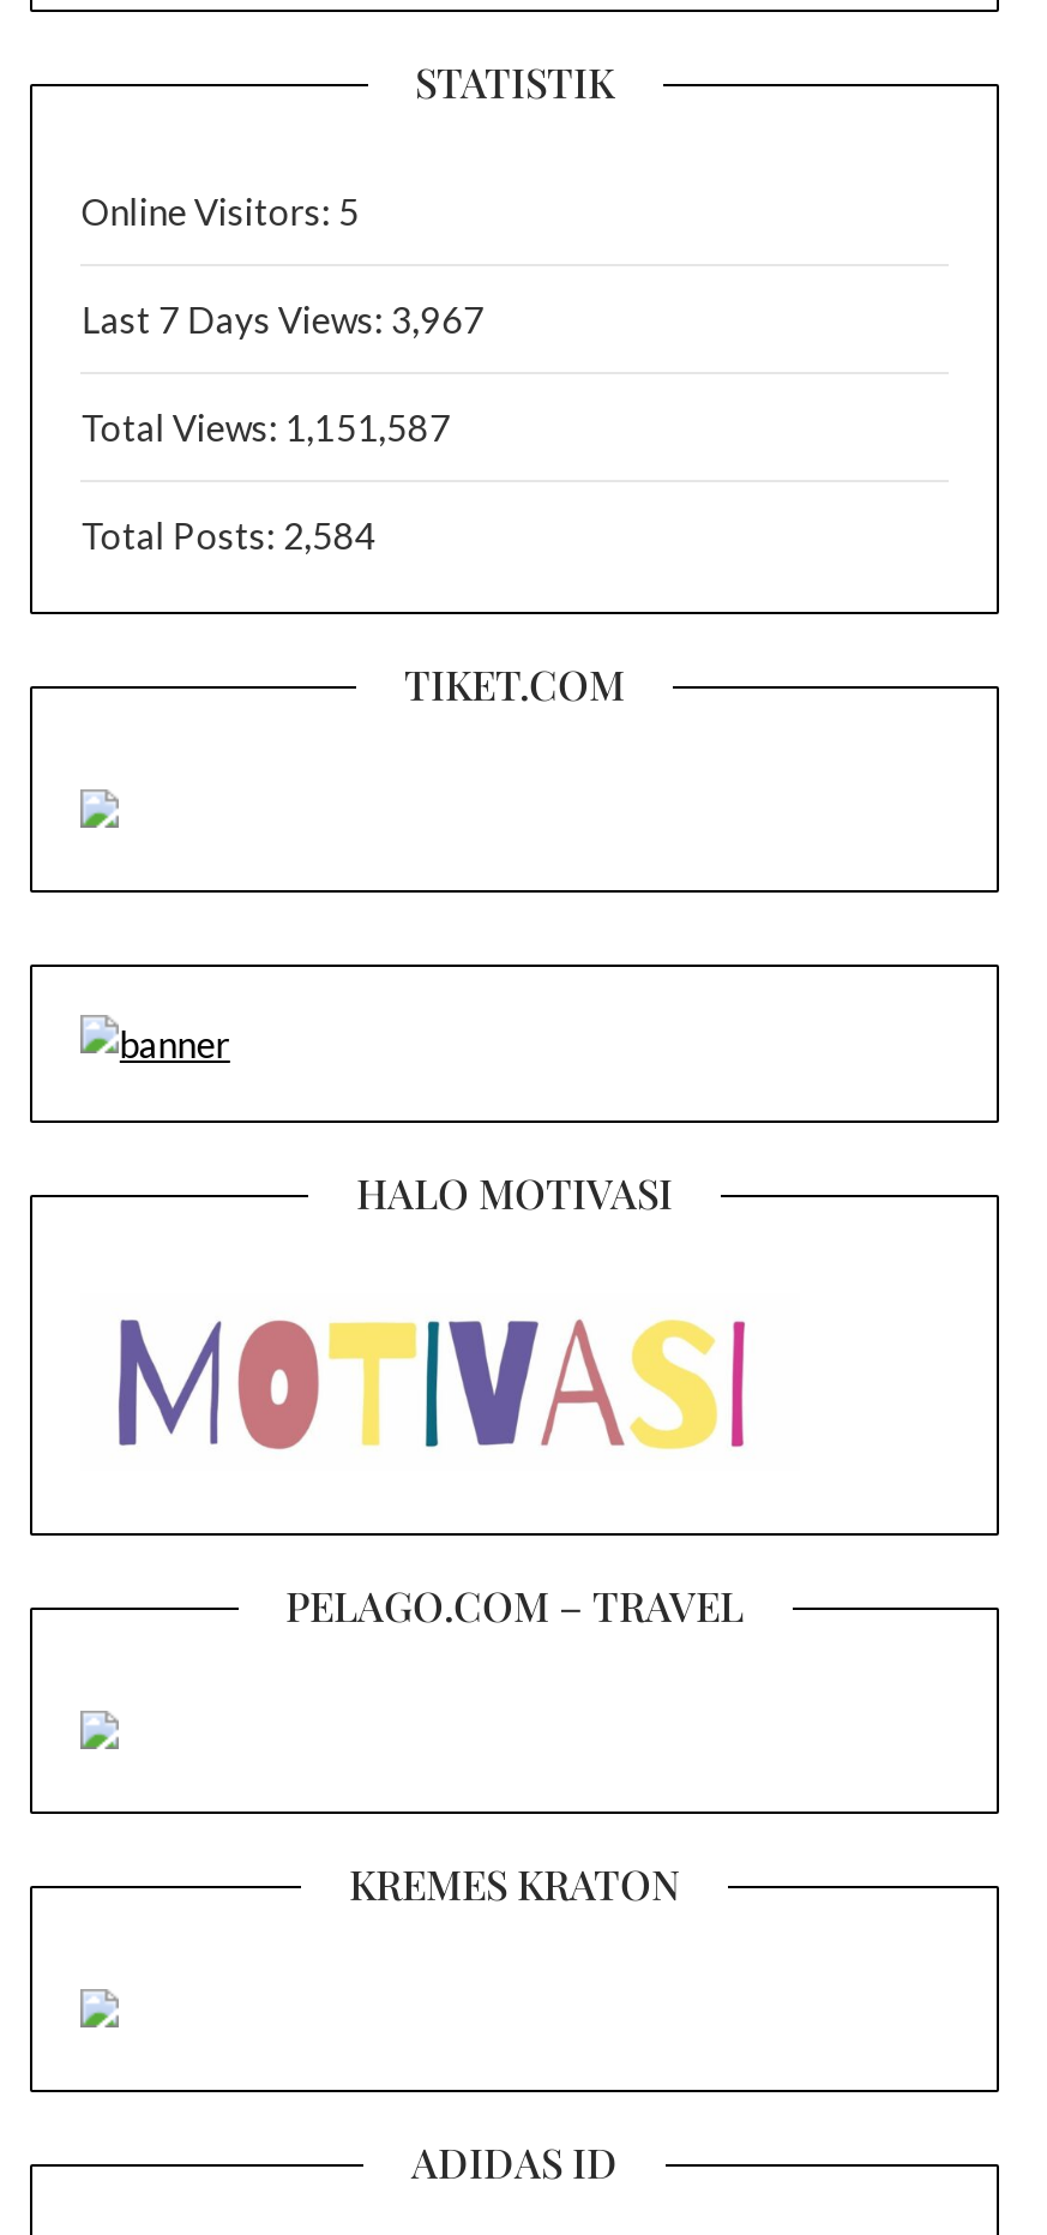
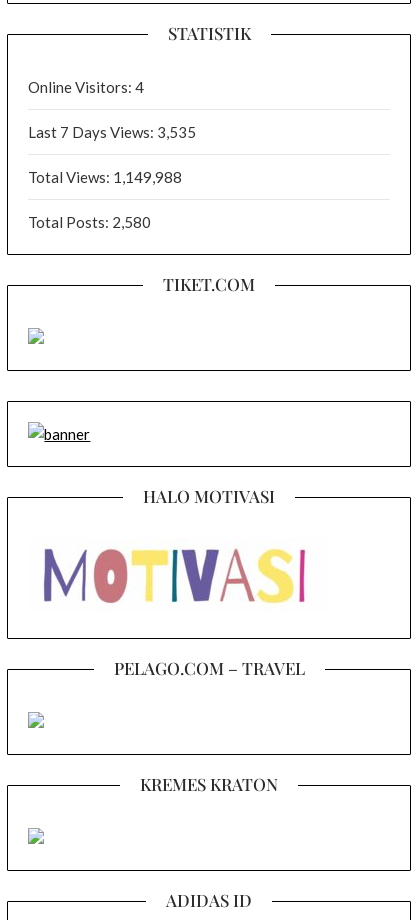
- Online Visitors: 5
+ Online Visitors: 4

- Last 7 Days Views: 3,967
+ Last 7 Days Views: 3,535

- Total Views: 1,151,587
+ Total Views: 1,149,988

- Total Posts: 2,584
+ Total Posts: 2,580
